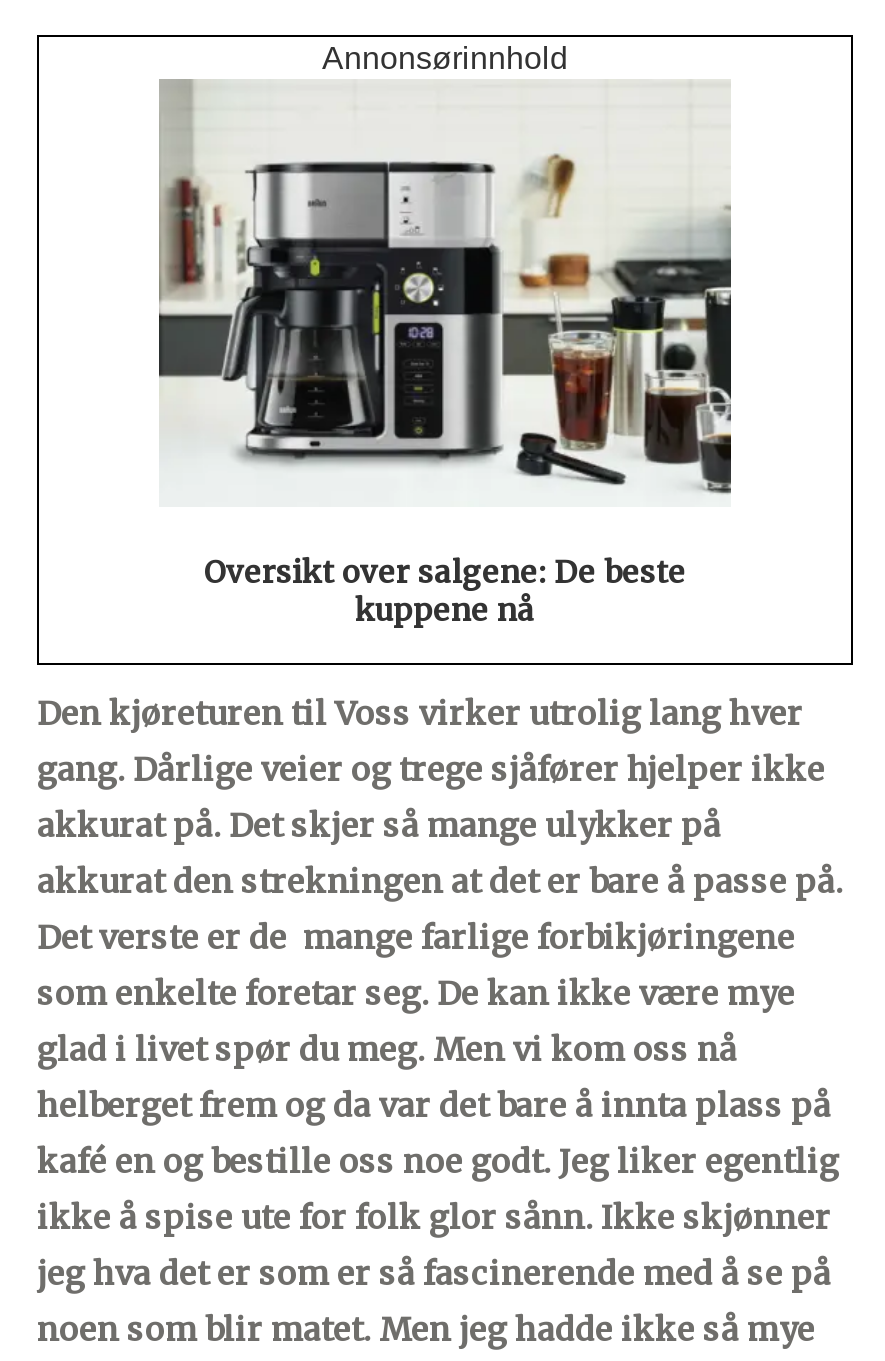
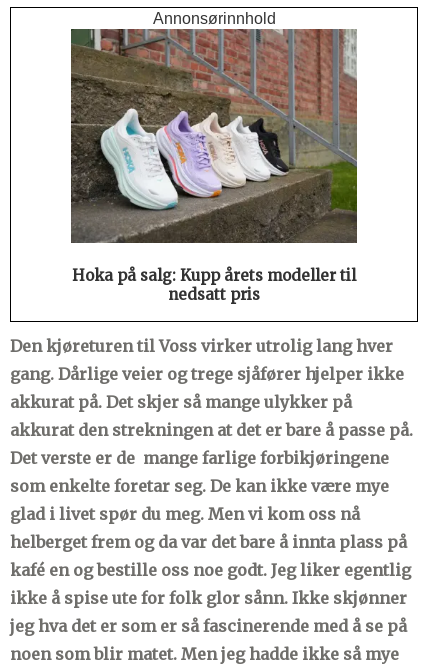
- [image]
- Oversikt over salgene: De beste
- kuppene nå
+ [image]
+ Hoka på salg: Kupp årets modeller til
+ nedsatt pris
